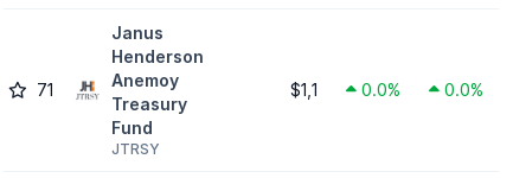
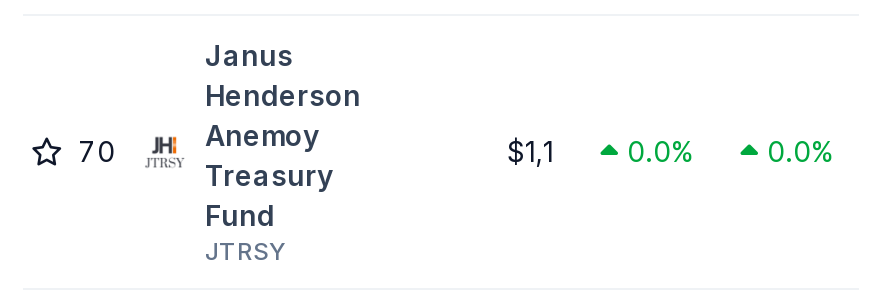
- 71
+ 70
